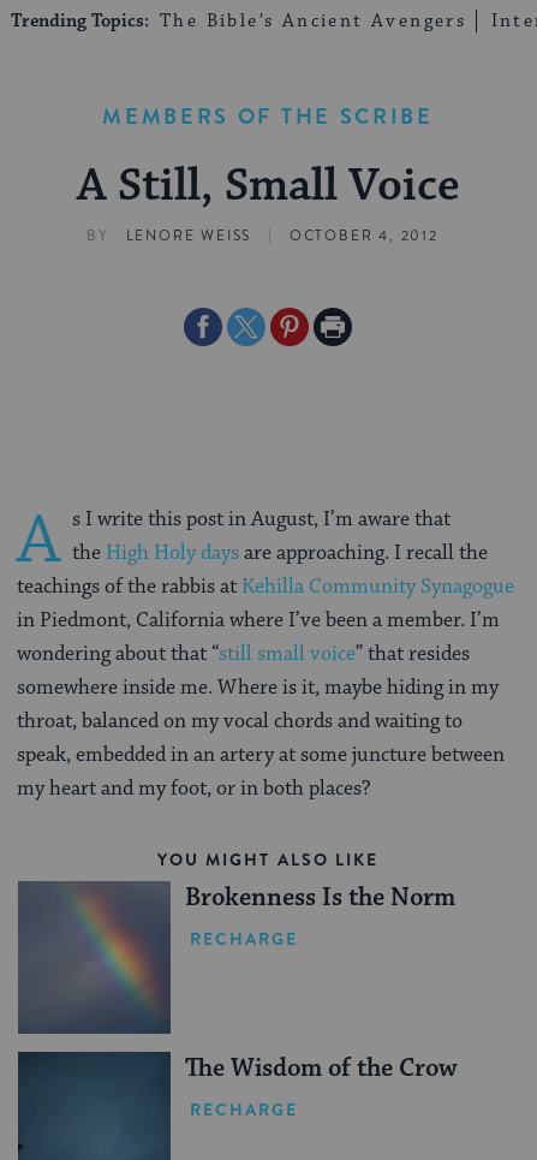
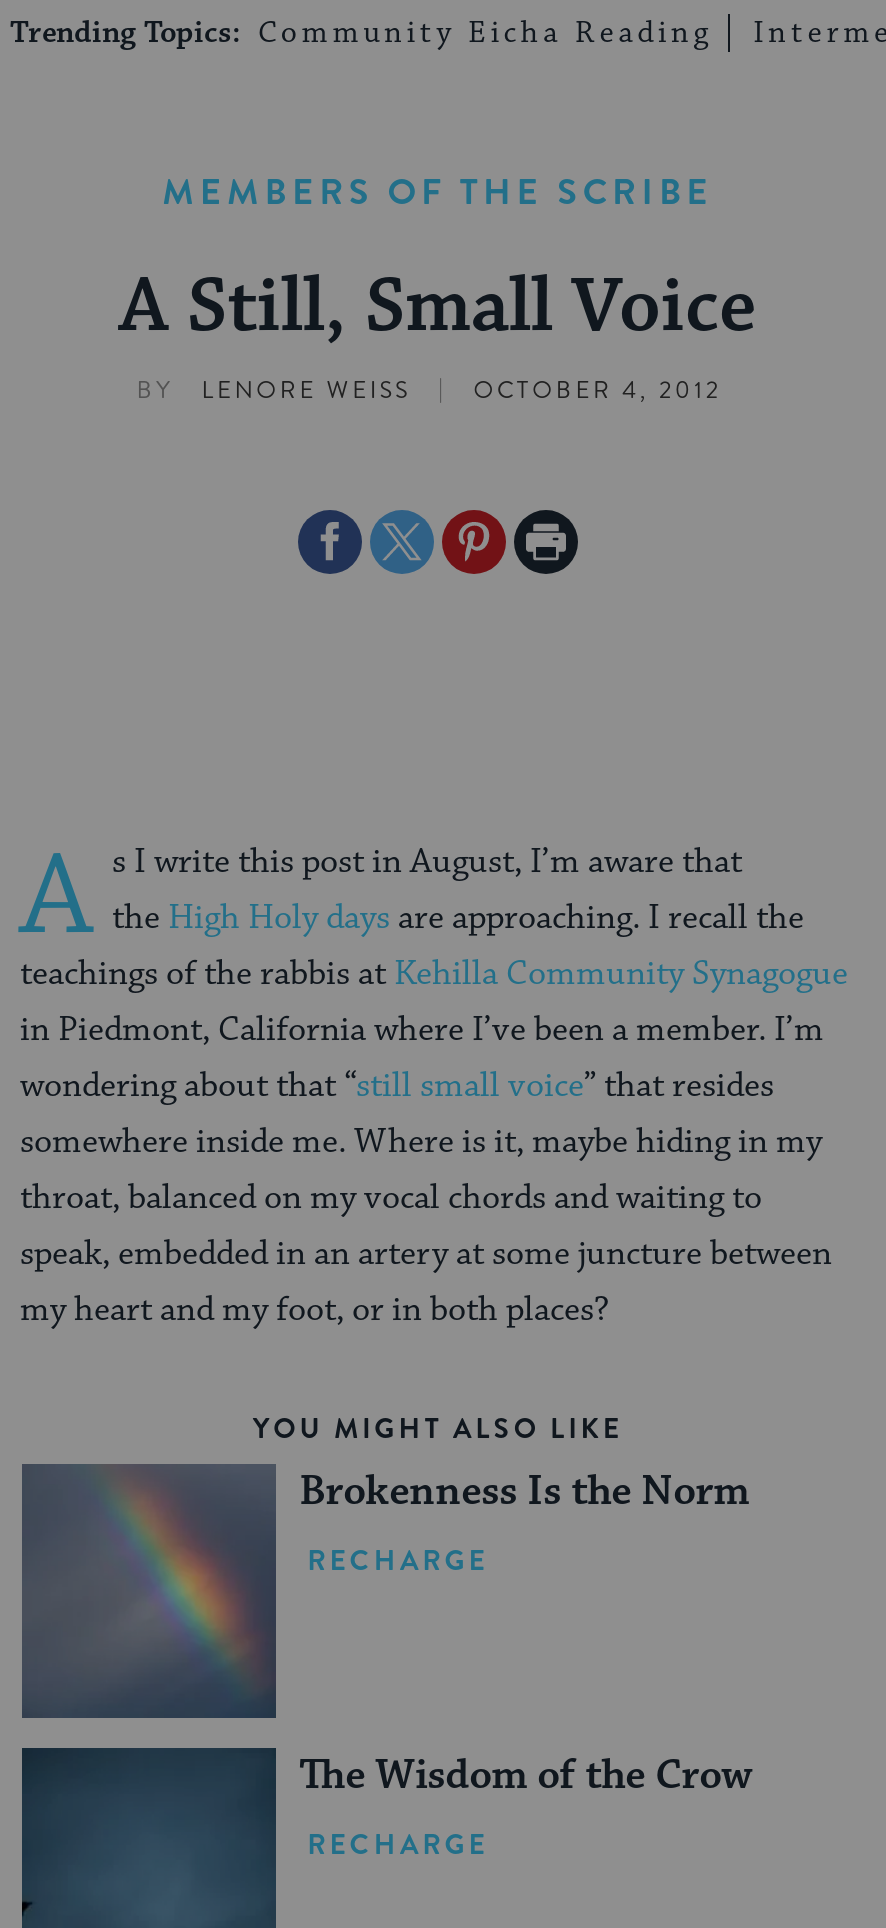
- Trending Topics: The Bible’s Ancient Avengers
+ Trending Topics: Community Eicha Reading
